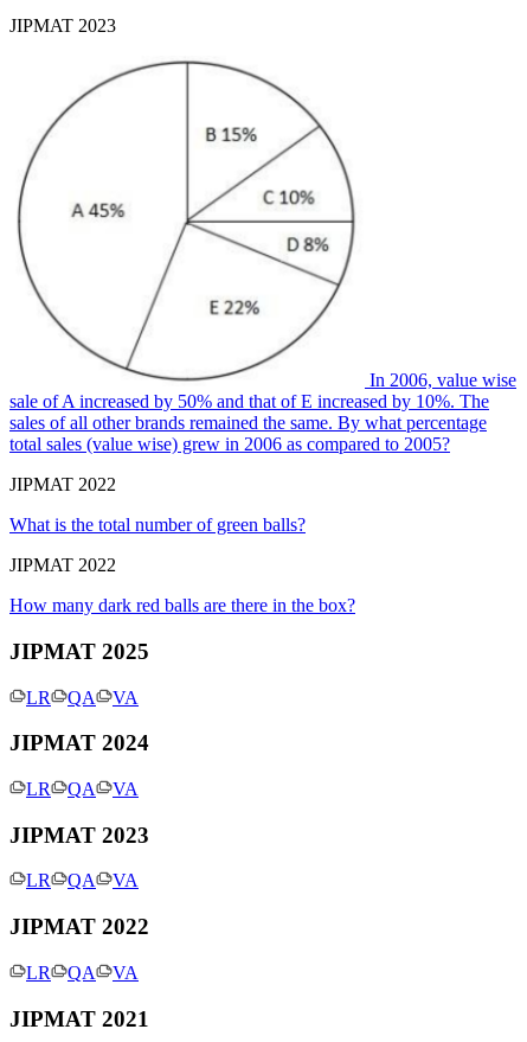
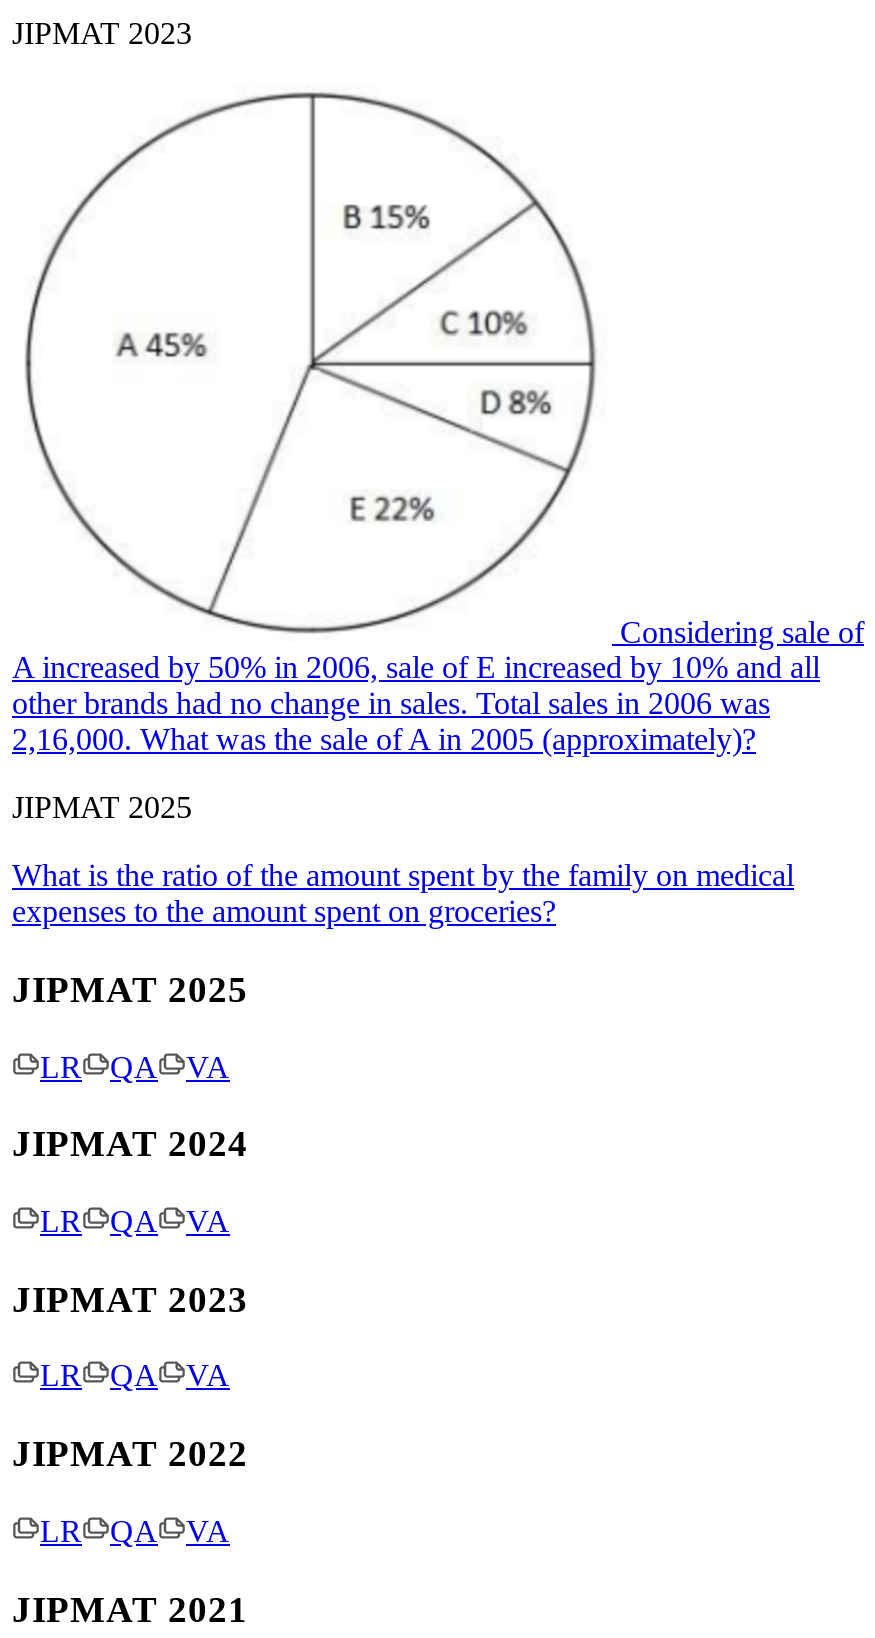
- In 2006, value wise
- sale of A increased by 50% and that of E increased by 10%. The
- sales of all other brands remained the same. By what percentage
- total sales (value wise) grew in 2006 as compared to 2005?
- JIPMAT 2022
- What is the total number of green balls?
- JIPMAT 2022
- How many dark red balls are there in the box?
+ Considering sale of
+ A increased by 50% in 2006, sale of E increased by 10% and all
+ other brands had no change in sales. Total sales in 2006 was
+ 2,16,000. What was the sale of A in 2005 (approximately)?
+ JIPMAT 2025
+ What is the ratio of the amount spent by the family on medical
+ expenses to the amount spent on groceries?
